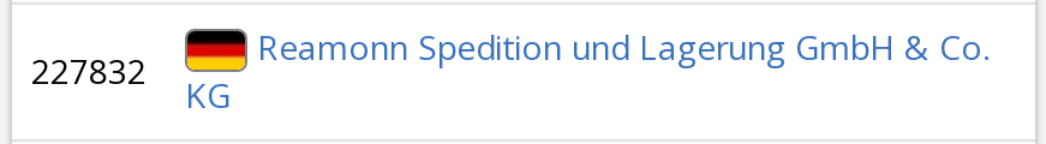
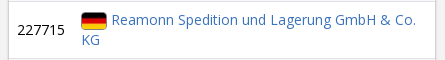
- 227832
+ 227715
